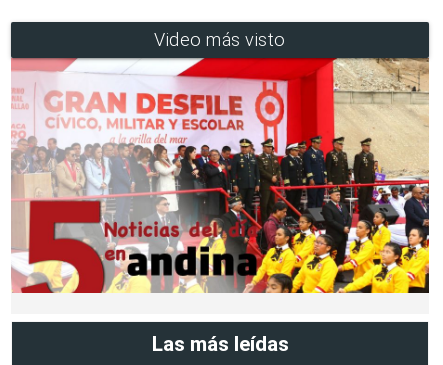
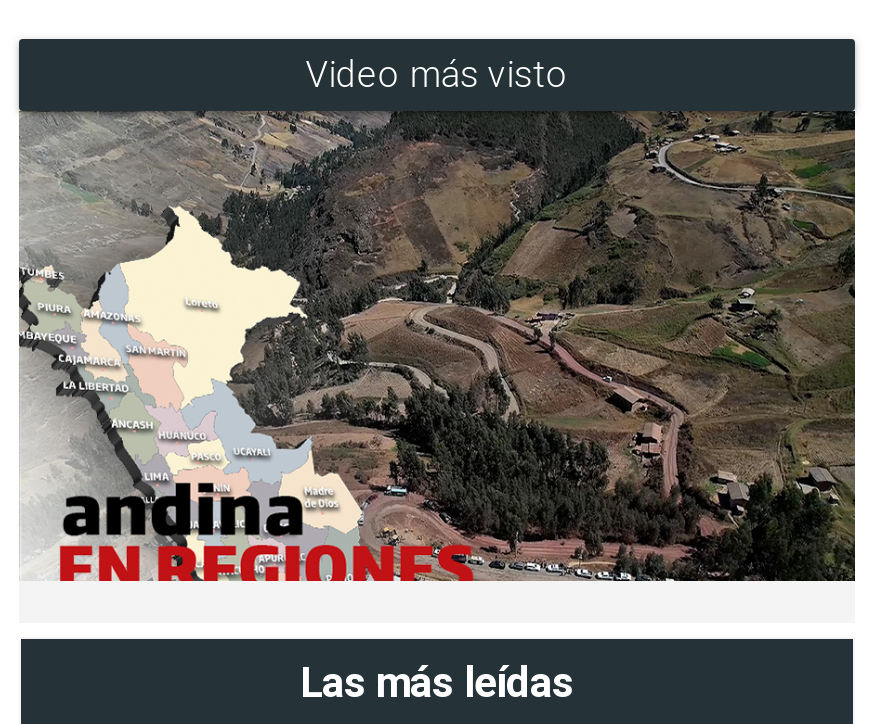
- [image]
+ [image]
